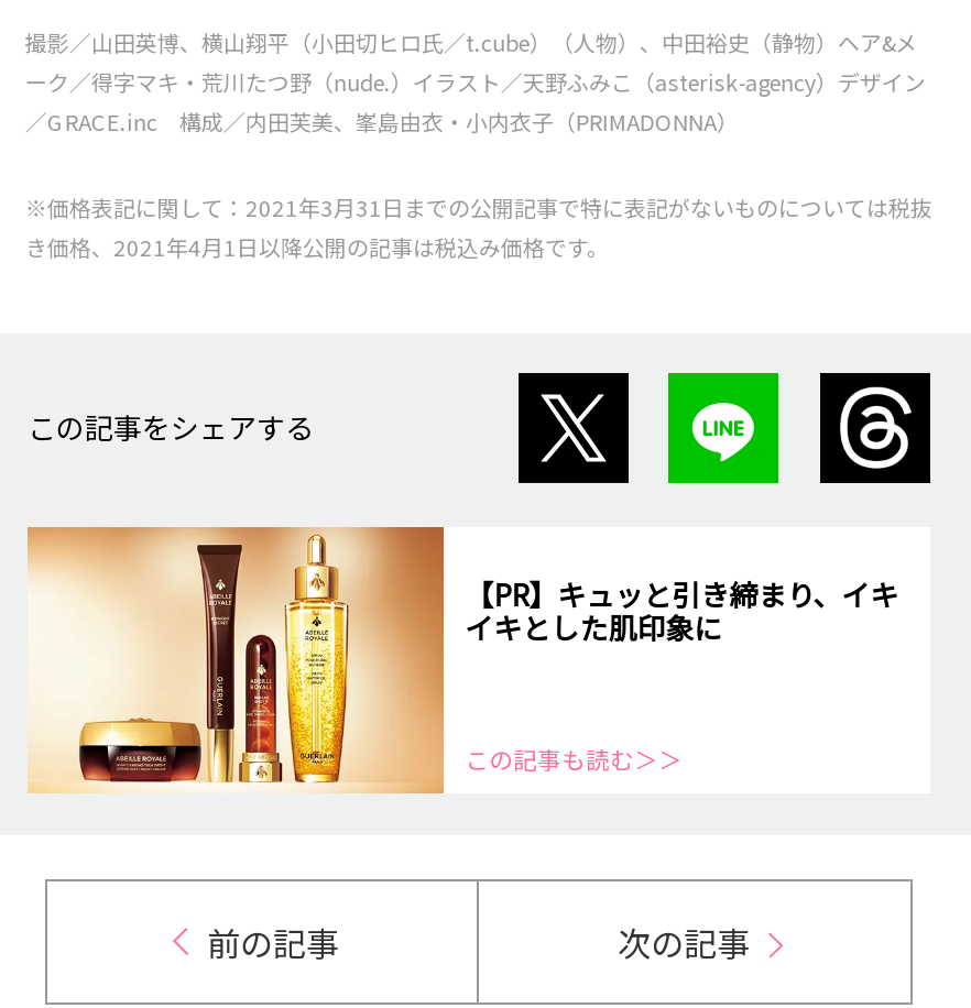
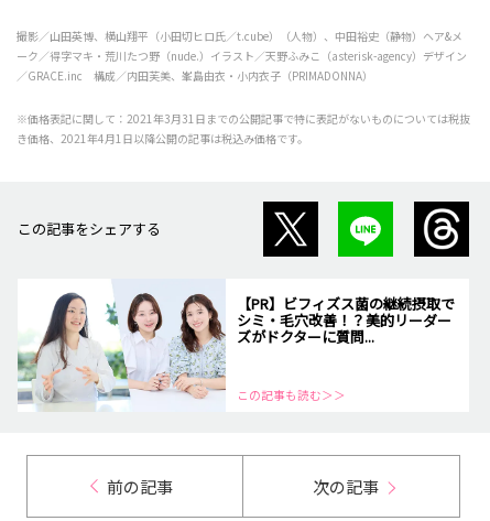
- [image]
- 【PR】キュッと引き締まり、イキ
- イキとした肌印象に
+ [image]
+ 【PR】ビフィズス菌の継続摂取で
+ シミ・毛穴改善！？美的リーダー
+ ズがドクターに質問...
